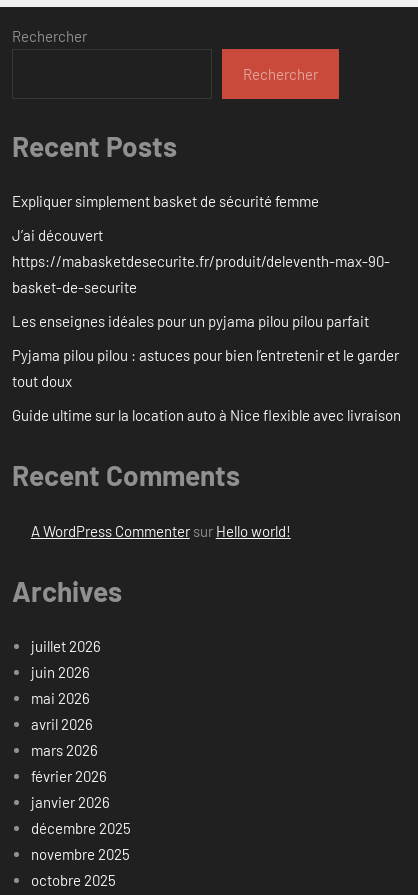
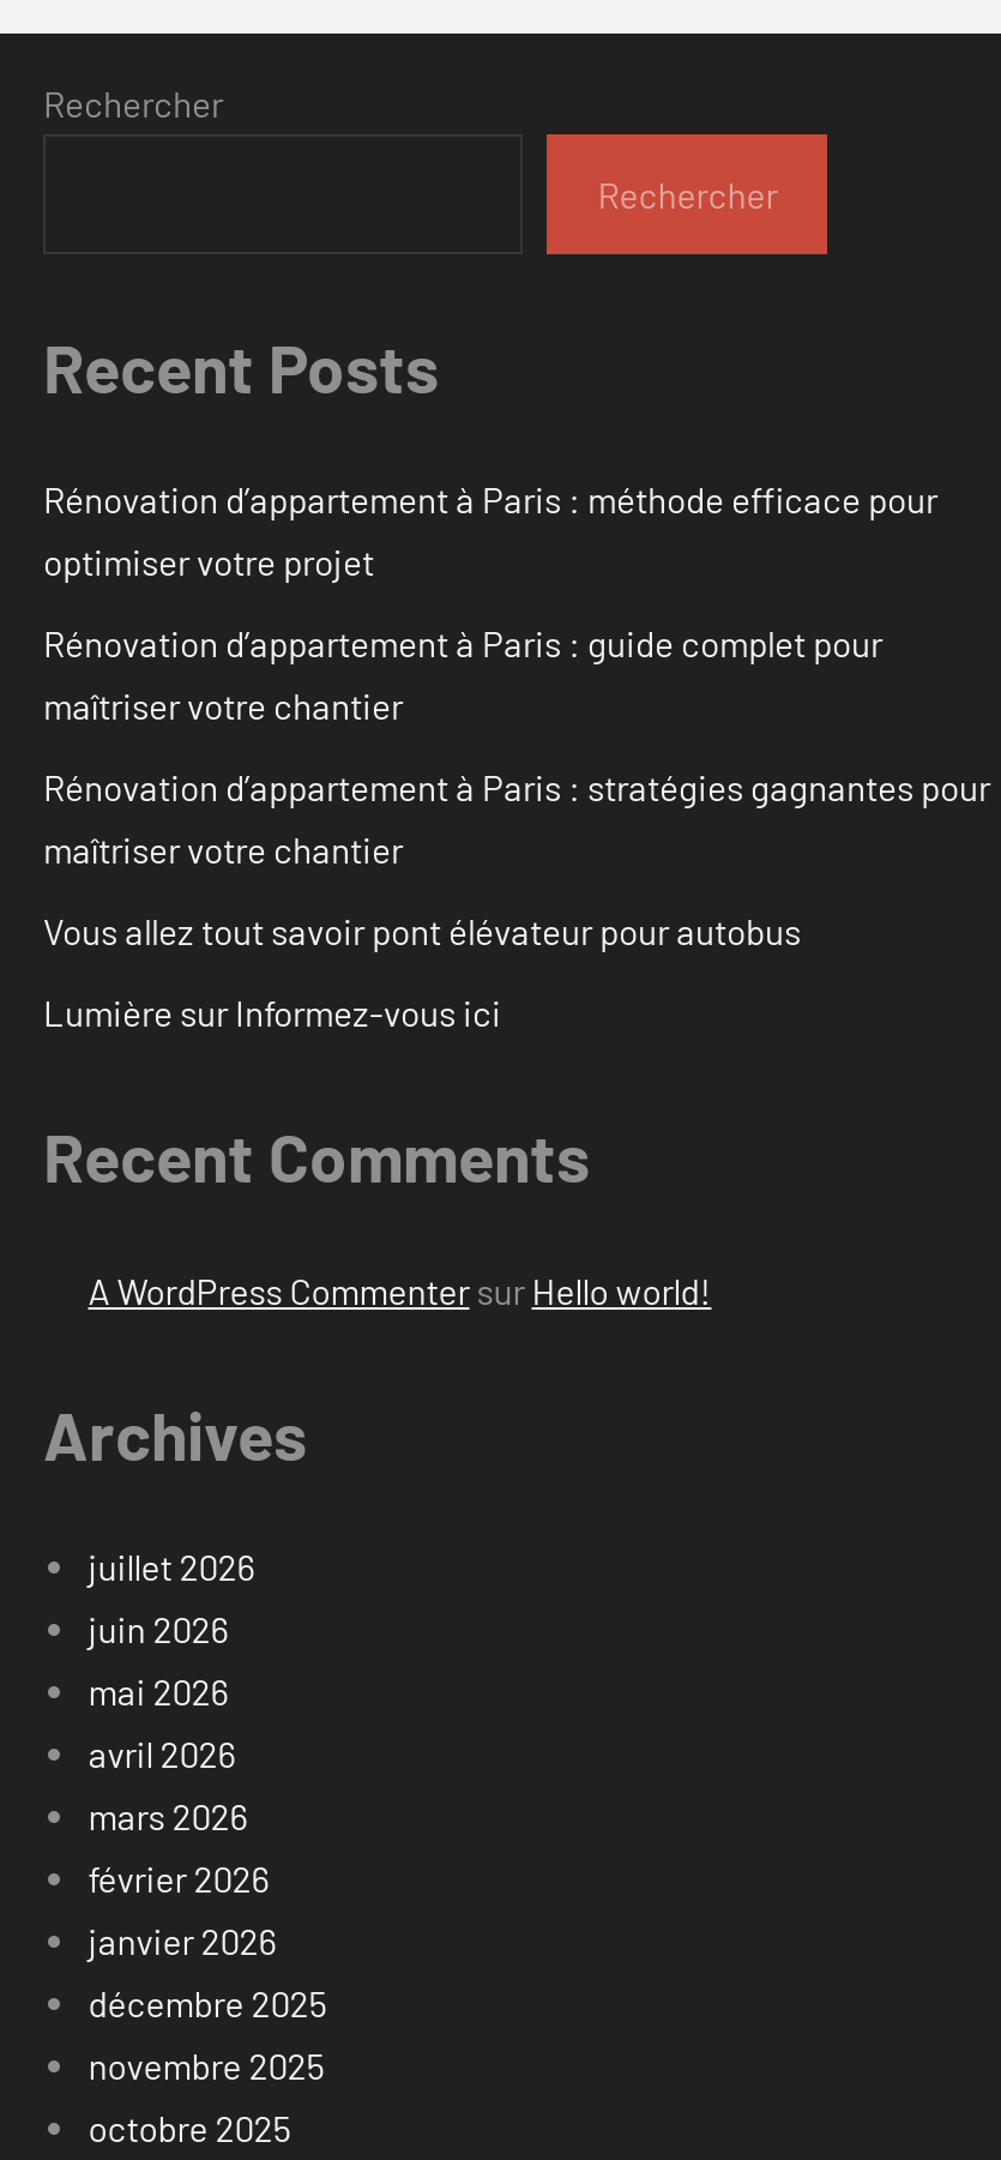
- Expliquer simplement basket de sécurité femme
+ Rénovation d’appartement à Paris : méthode efficace pour
+ optimiser votre projet

- J’ai découvert
- https://mabasketdesecurite.fr/produit/deleventh-max-90-
- basket-de-securite
+ Rénovation d’appartement à Paris : guide complet pour
+ maîtriser votre chantier

- Les enseignes idéales pour un pyjama pilou pilou parfait
+ Rénovation d’appartement à Paris : stratégies gagnantes pour
+ maîtriser votre chantier

- Pyjama pilou pilou : astuces pour bien l’entretenir et le garder
- tout doux
+ Vous allez tout savoir pont élévateur pour autobus

- Guide ultime sur la location auto à Nice flexible avec livraison
+ Lumière sur Informez-vous ici
